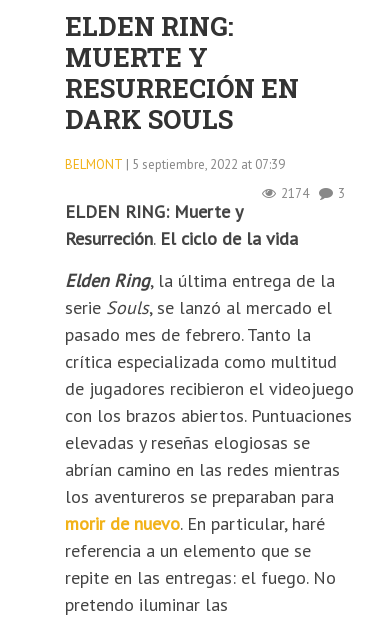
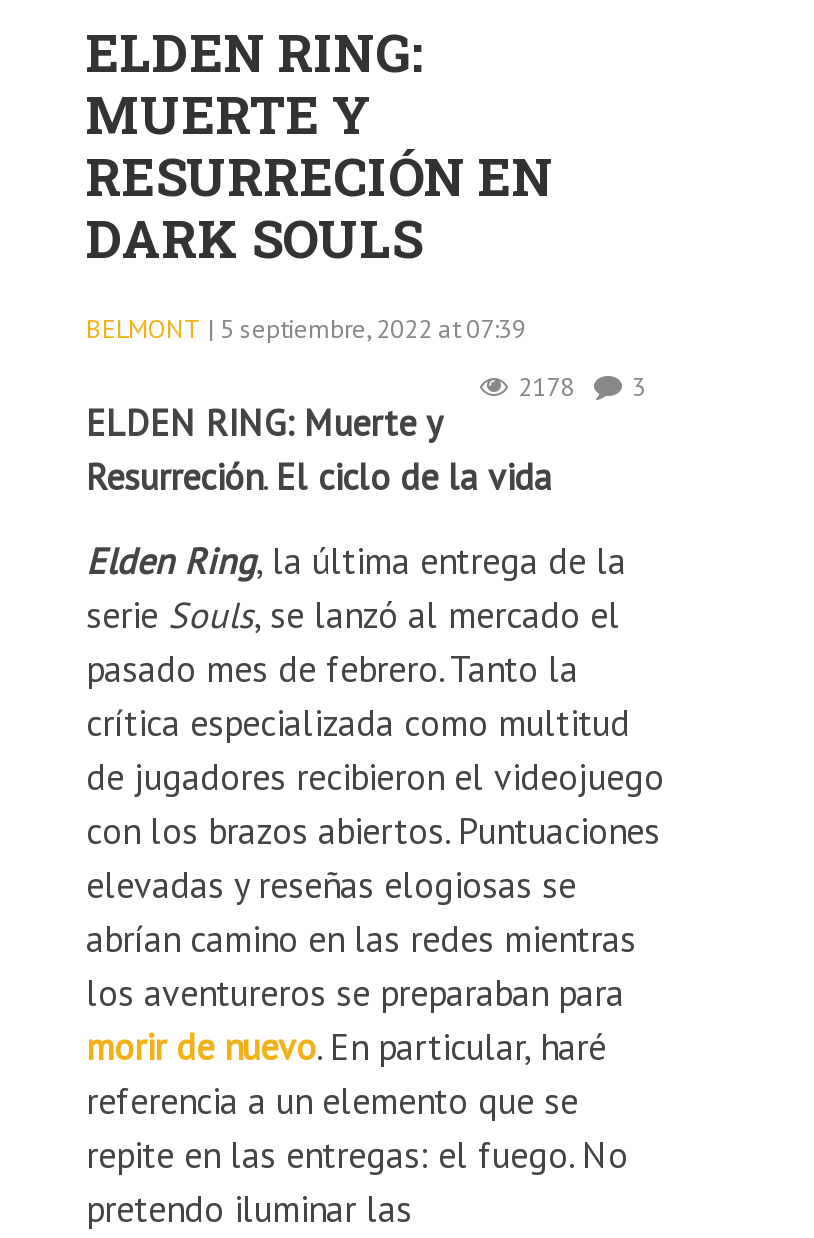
- 2174 3
+ 2178 3
